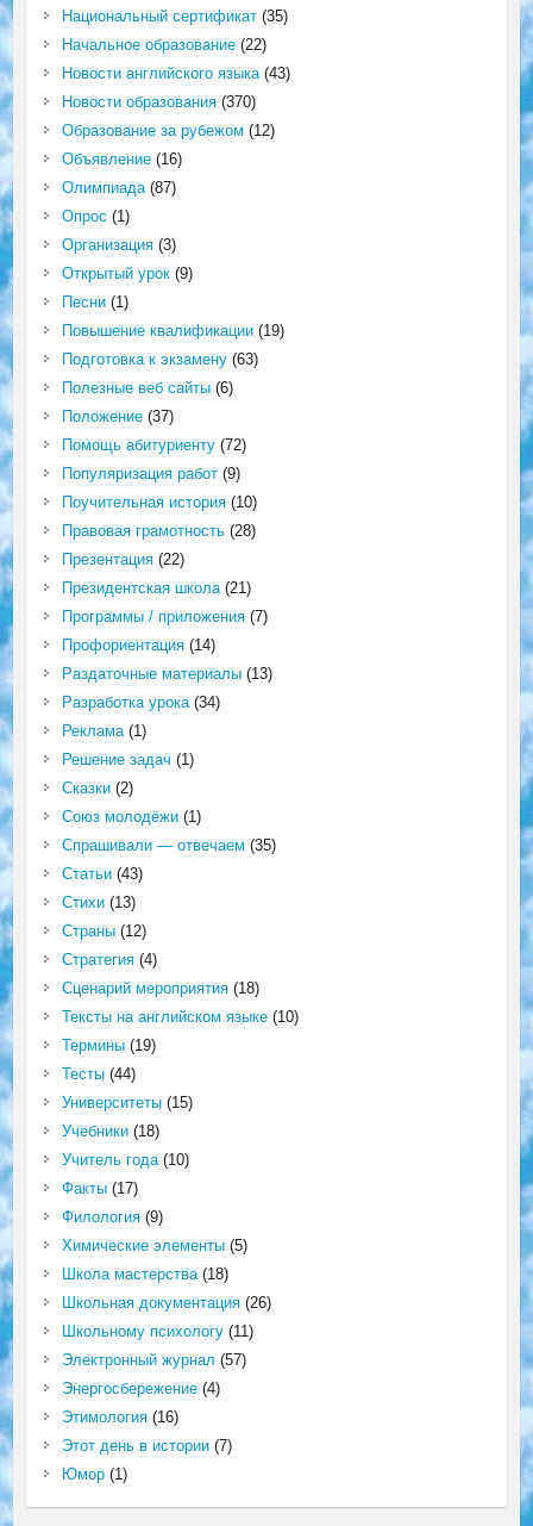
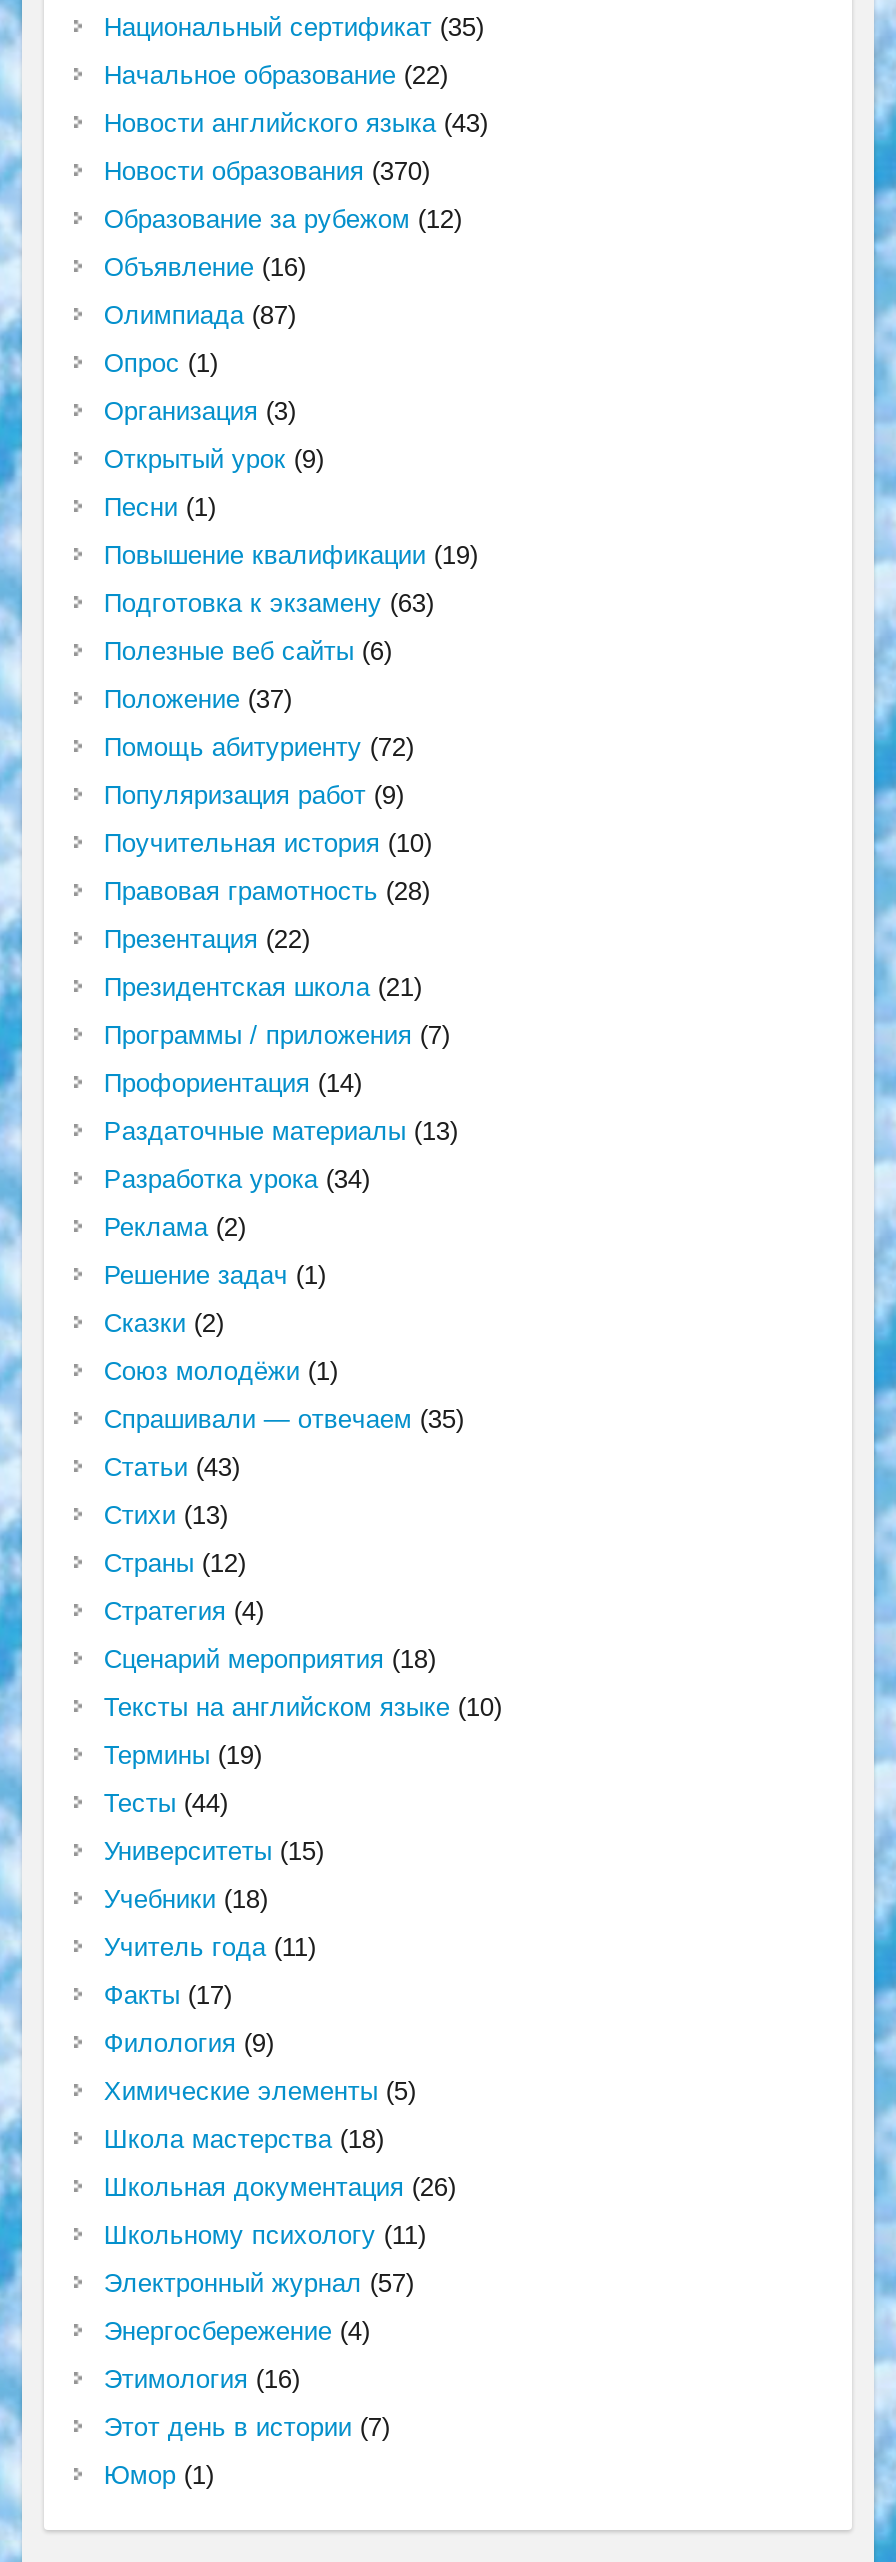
- Реклама (1)
+ Реклама (2)

- Учитель года (10)
+ Учитель года (11)
